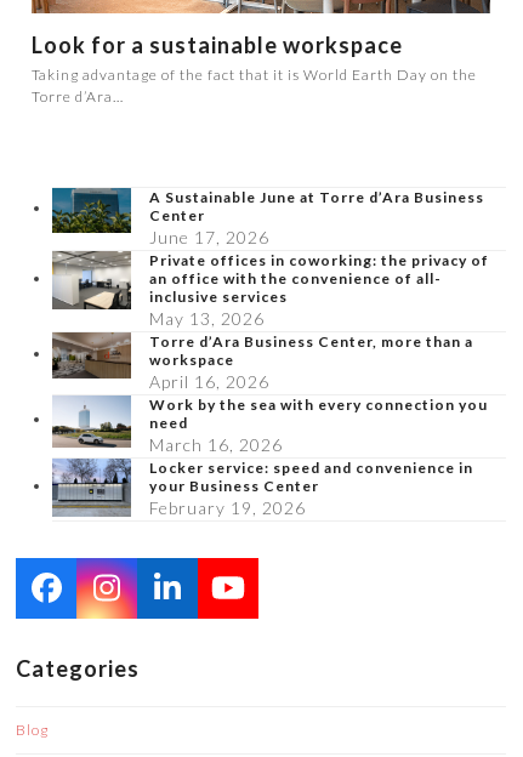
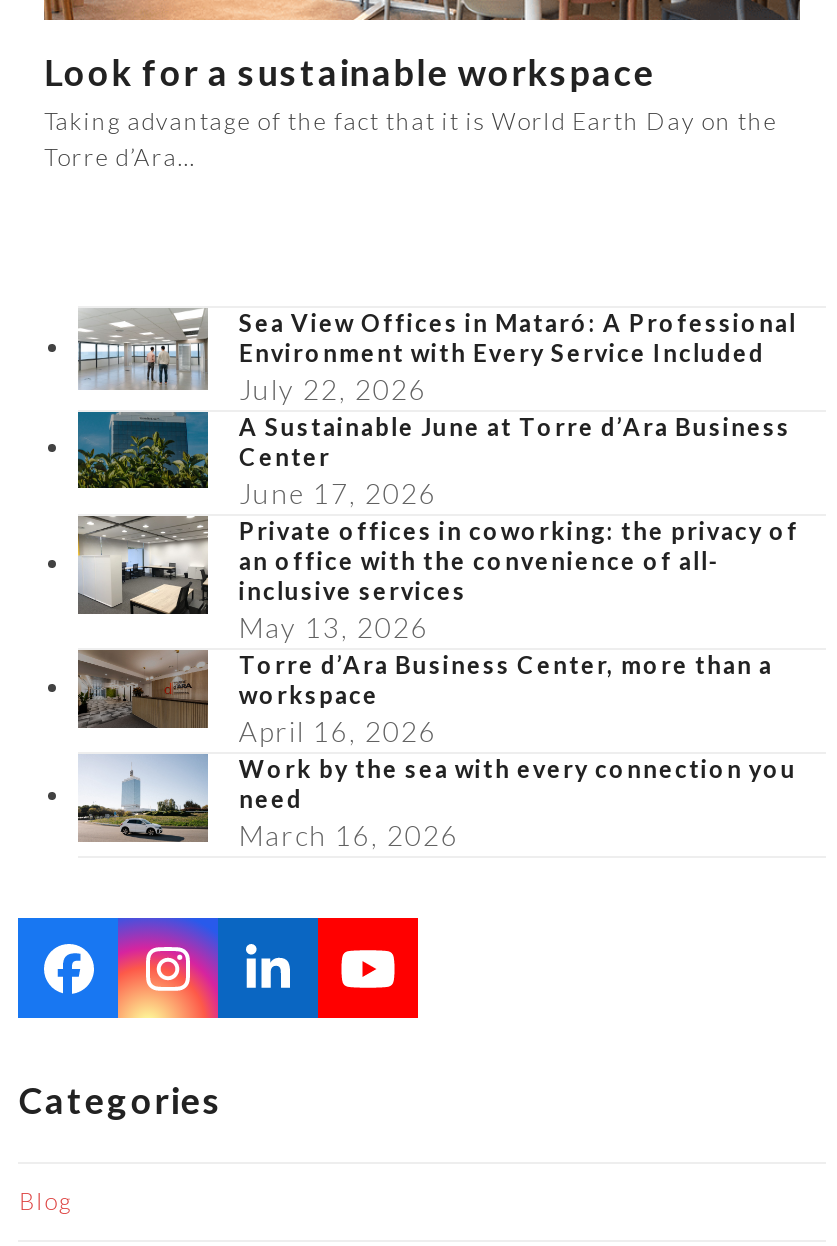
+ [image]
+ Sea View Offices in Mataró: A Professional
+ Environment with Every Service Included
+ July 22, 2026

moved down: [image] | A Sustainable June at Torre d’Ara Business | Center | ... | need | March 16, 2026

- [image]
- Locker service: speed and convenience in
- your Business Center
- February 19, 2026
